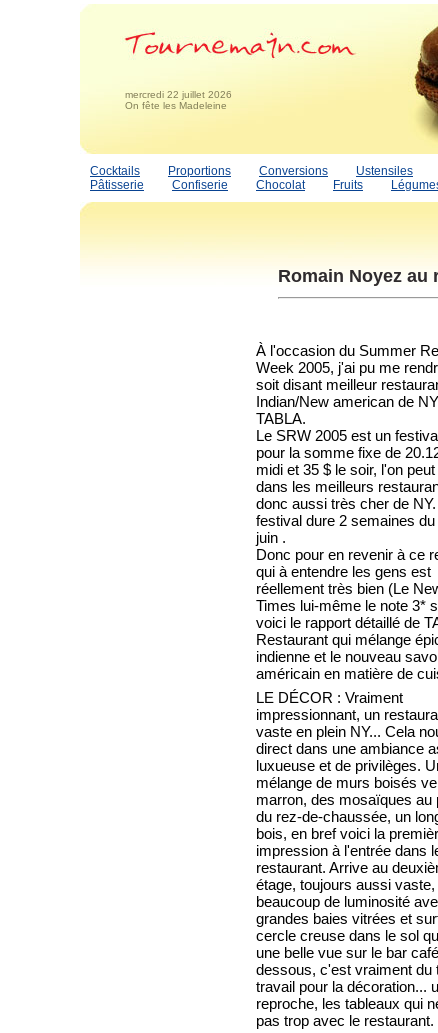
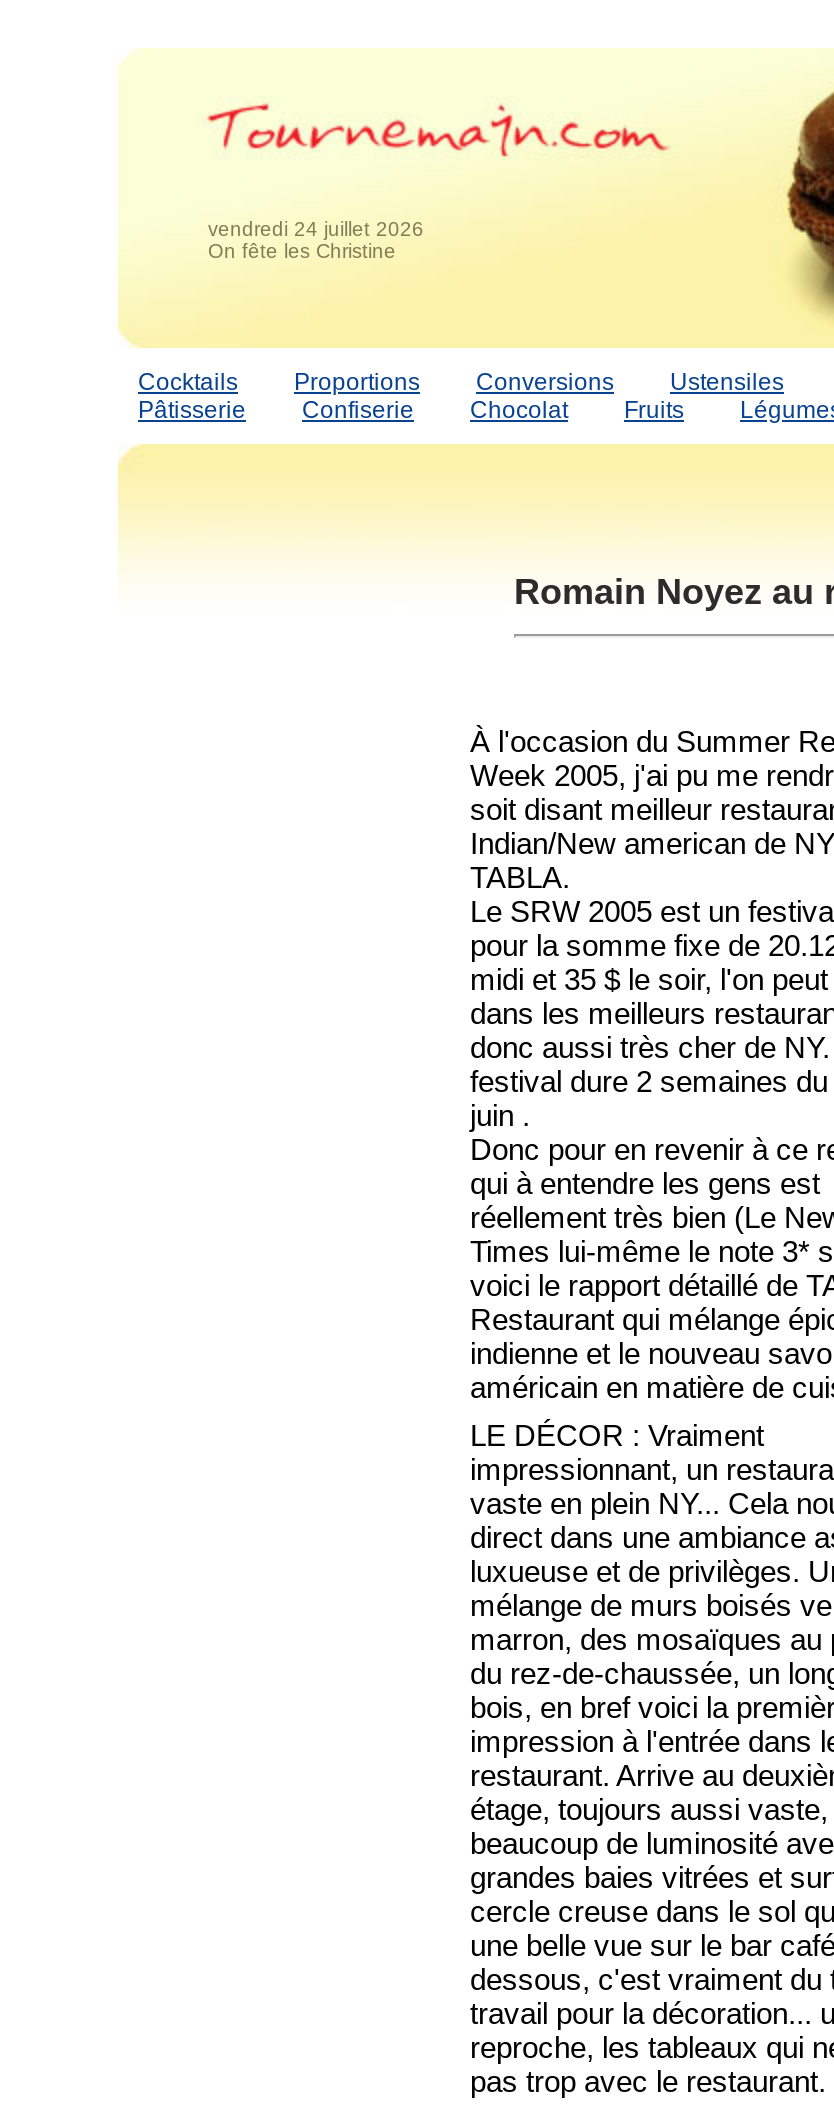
- mercredi 22 juillet 2026
+ vendredi 24 juillet 2026

- On fête les Madeleine
+ On fête les Christine
